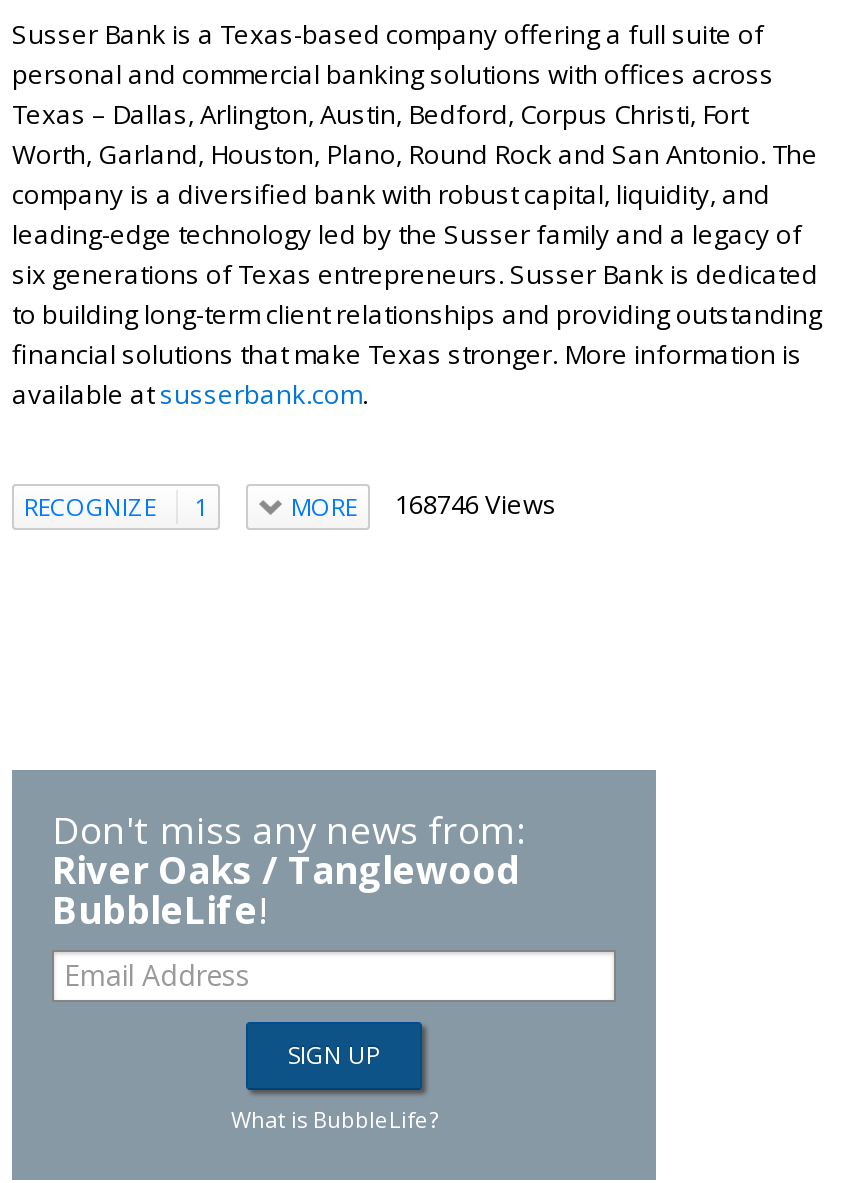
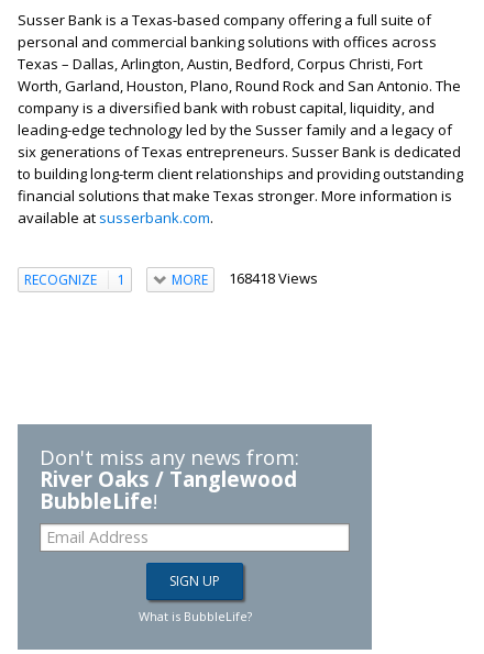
- MORE 168746 Views
+ MORE 168418 Views
